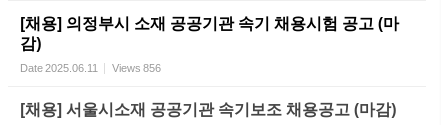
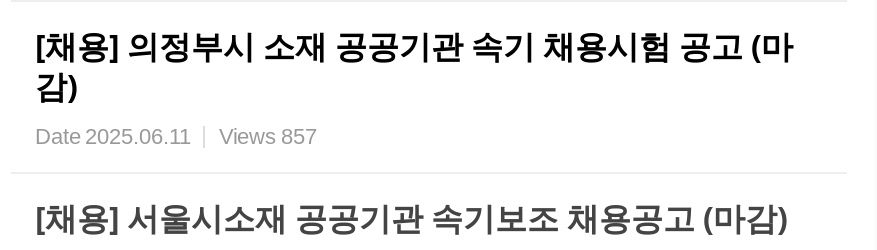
- Date 2025.06.11 Views 856
+ Date 2025.06.11 Views 857
